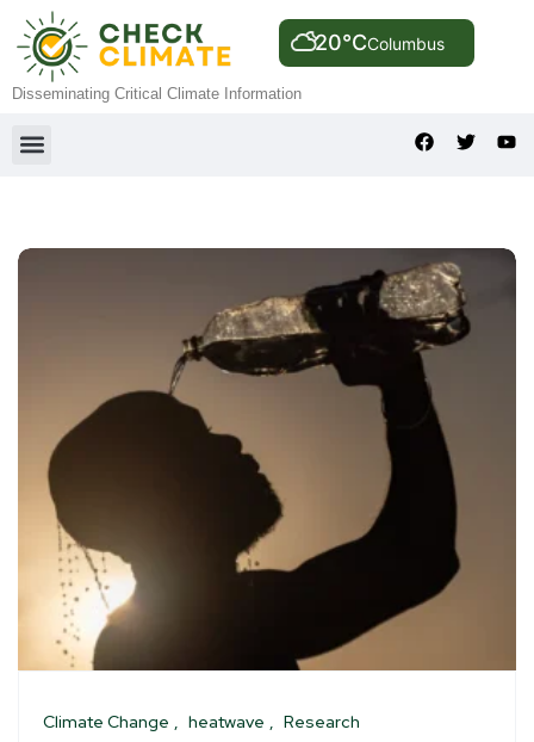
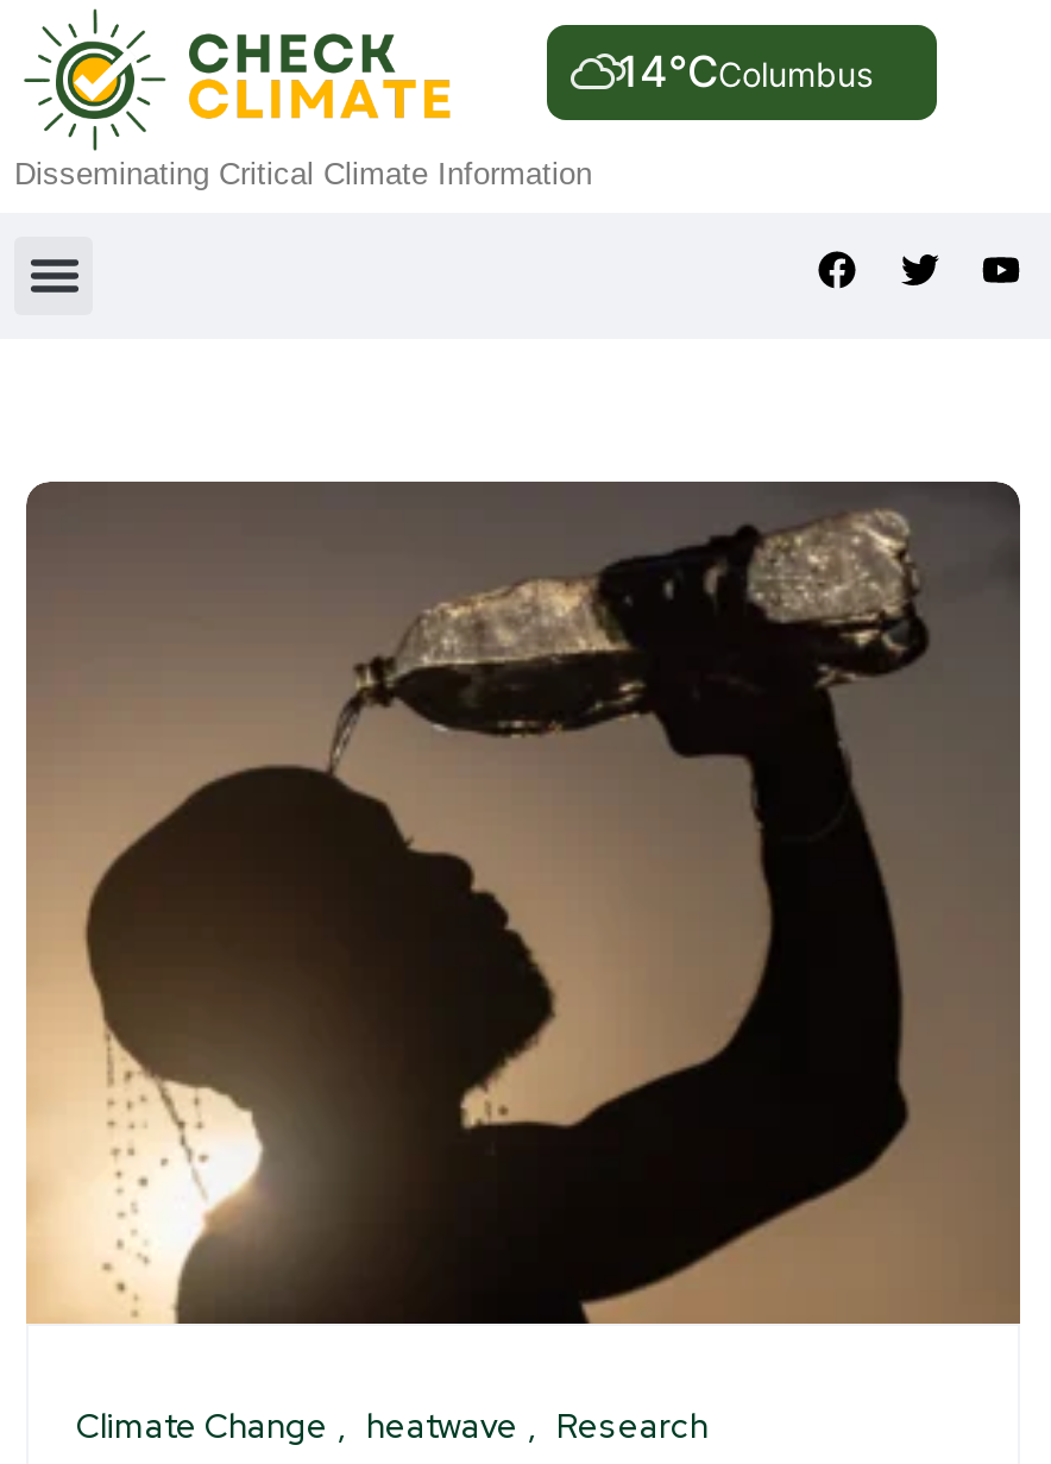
- 20°CColumbus
+ 14°CColumbus
